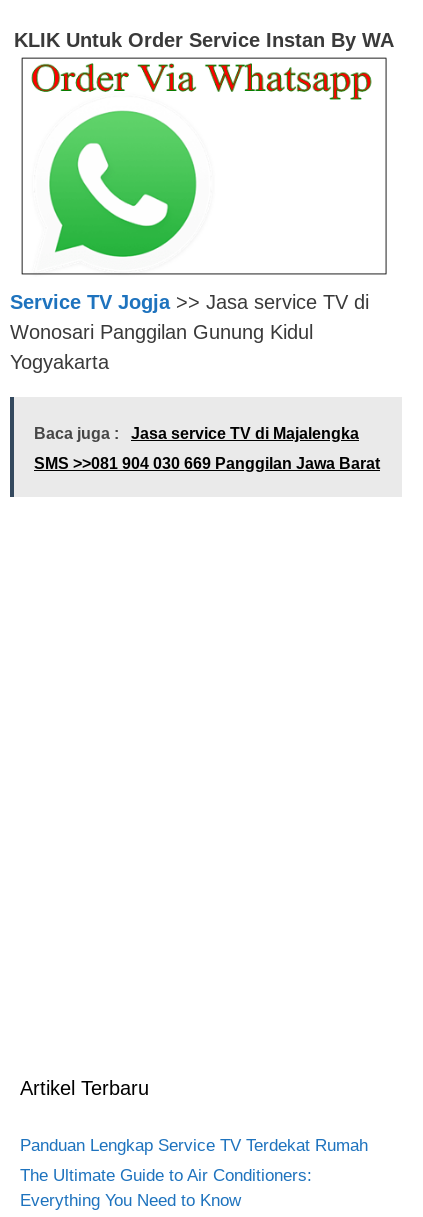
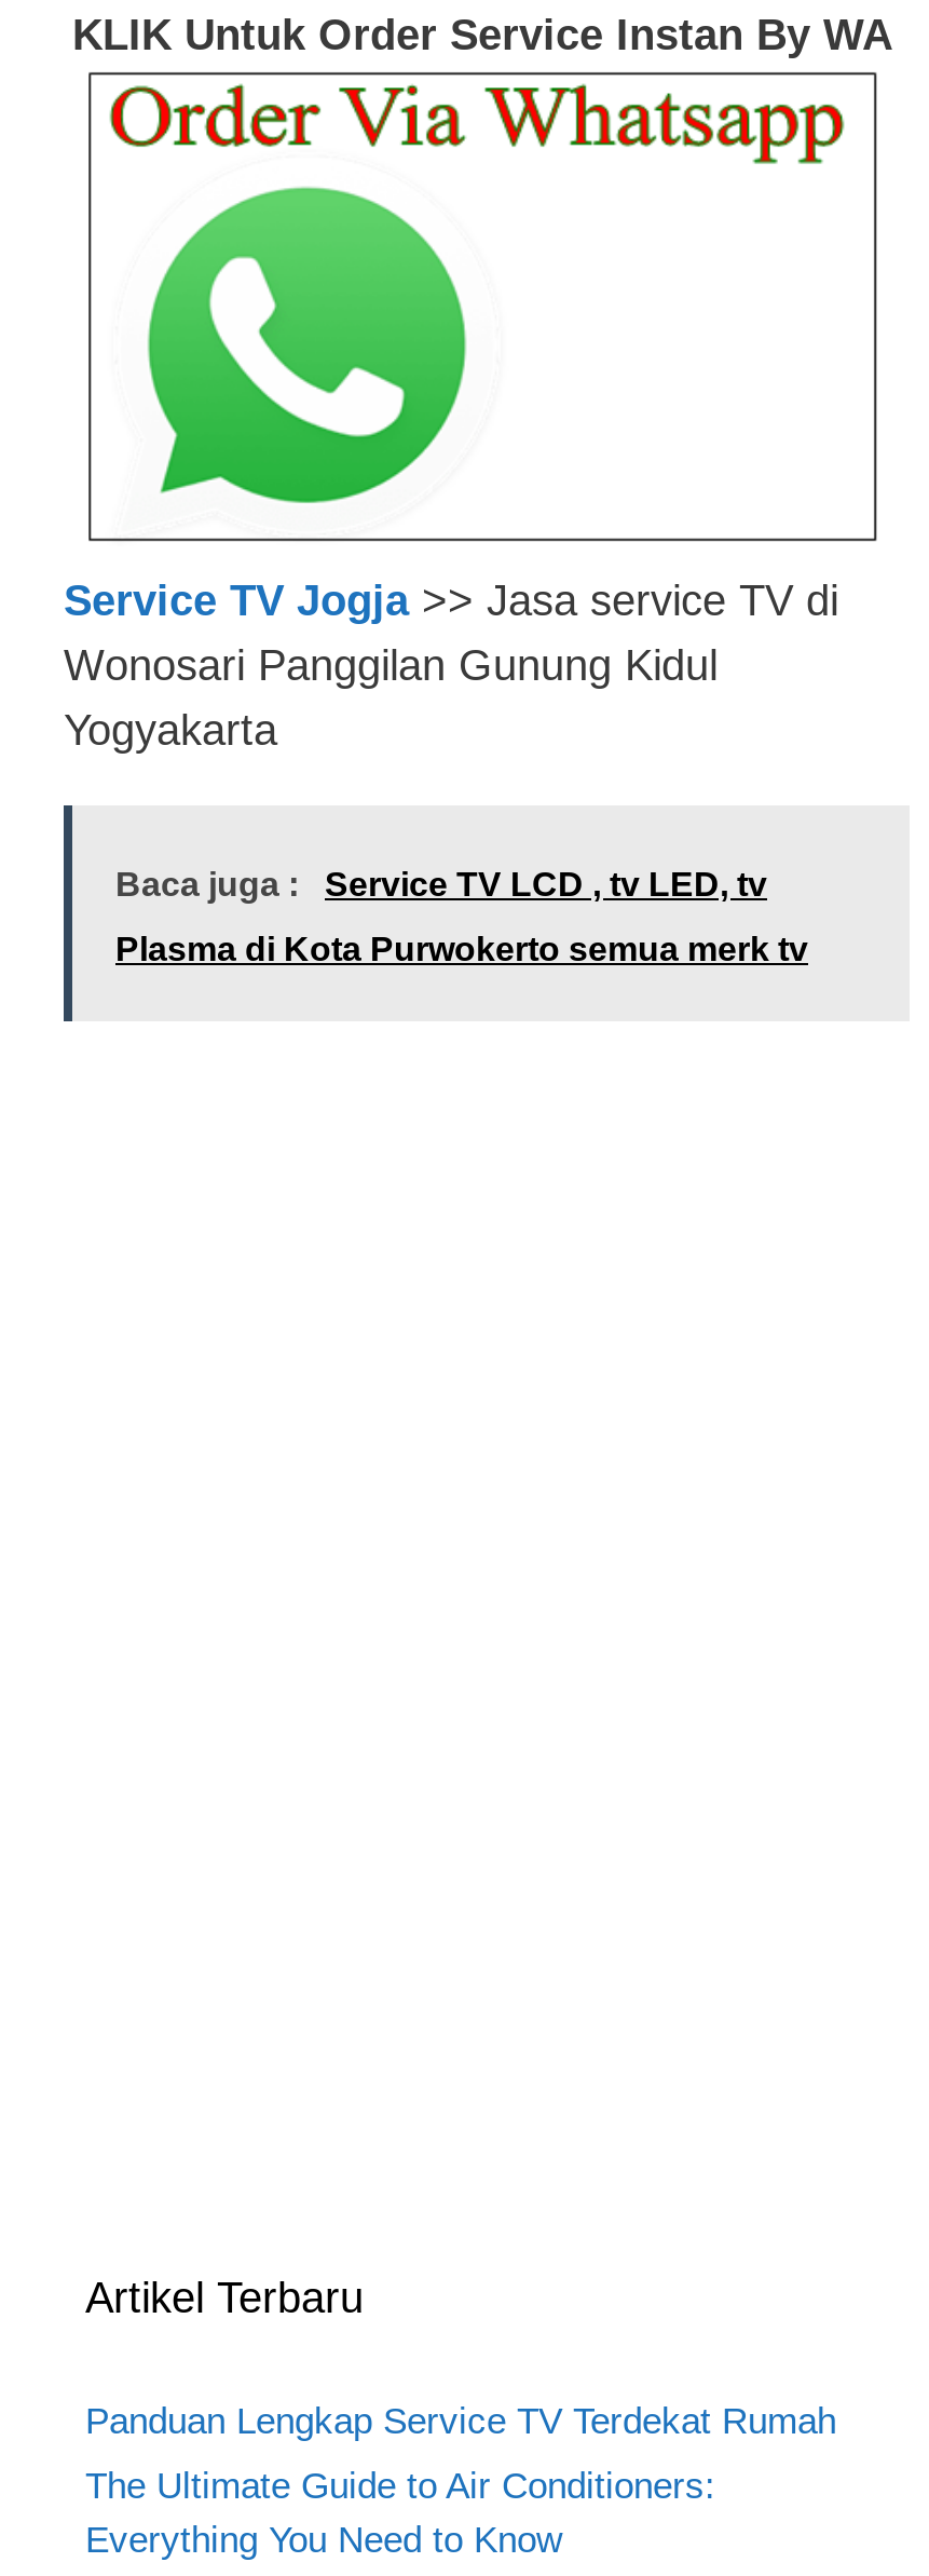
- Jasa service TV di Majalengka
+ Service TV LCD , tv LED, tv

- SMS >>081 904 030 669 Panggilan Jawa Barat
+ Plasma di Kota Purwokerto semua merk tv
